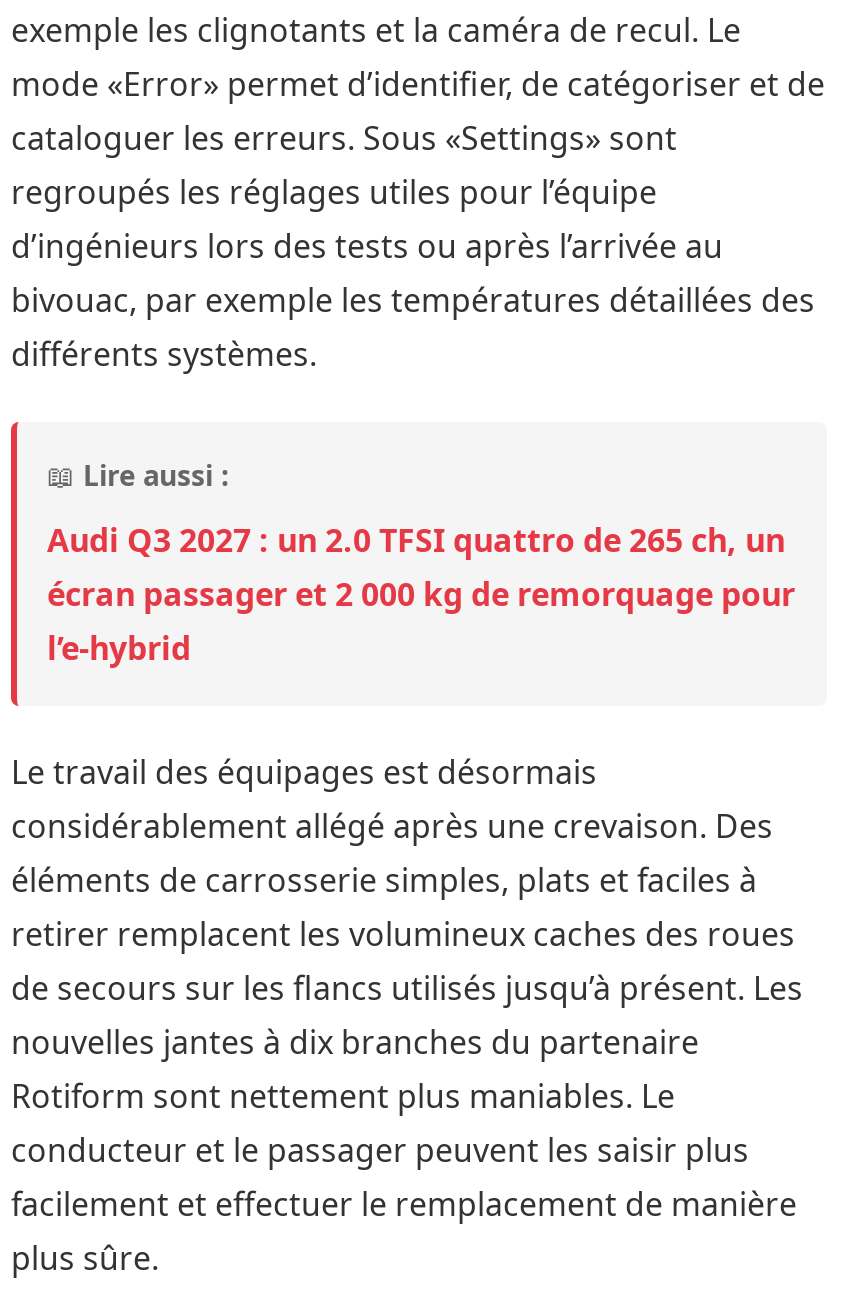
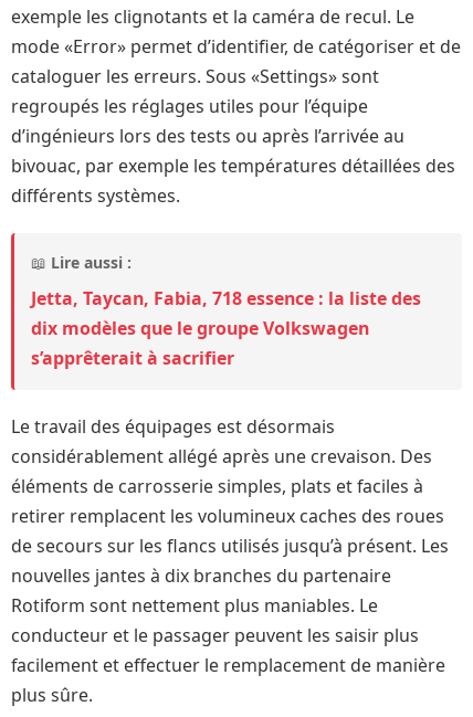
- Audi Q3 2027 : un 2.0 TFSI quattro de 265 ch, un
- écran passager et 2 000 kg de remorquage pour
- l’e-hybrid
+ Jetta, Taycan, Fabia, 718 essence : la liste des
+ dix modèles que le groupe Volkswagen
+ s’apprêterait à sacrifier
